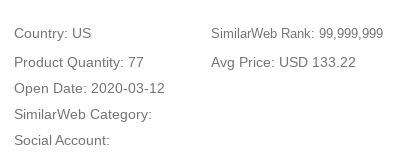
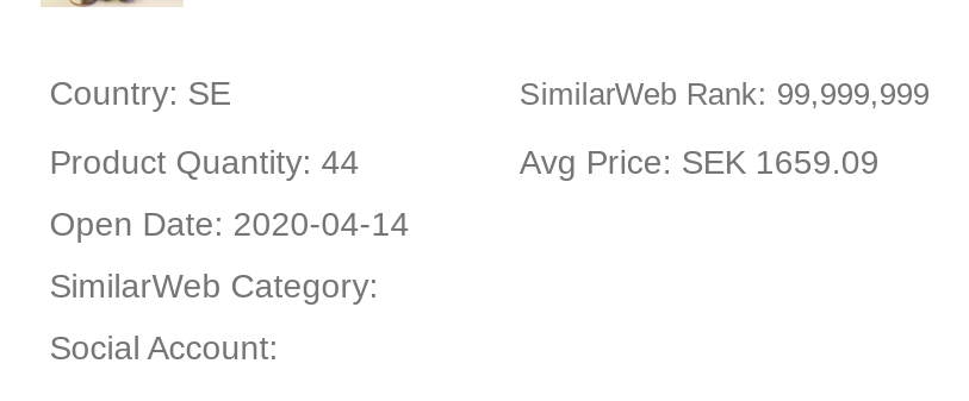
- Country: US
+ Country: SE

- Product Quantity: 77
+ Product Quantity: 44

- Avg Price: USD 133.22
+ Avg Price: SEK 1659.09

- Open Date: 2020-03-12
+ Open Date: 2020-04-14
